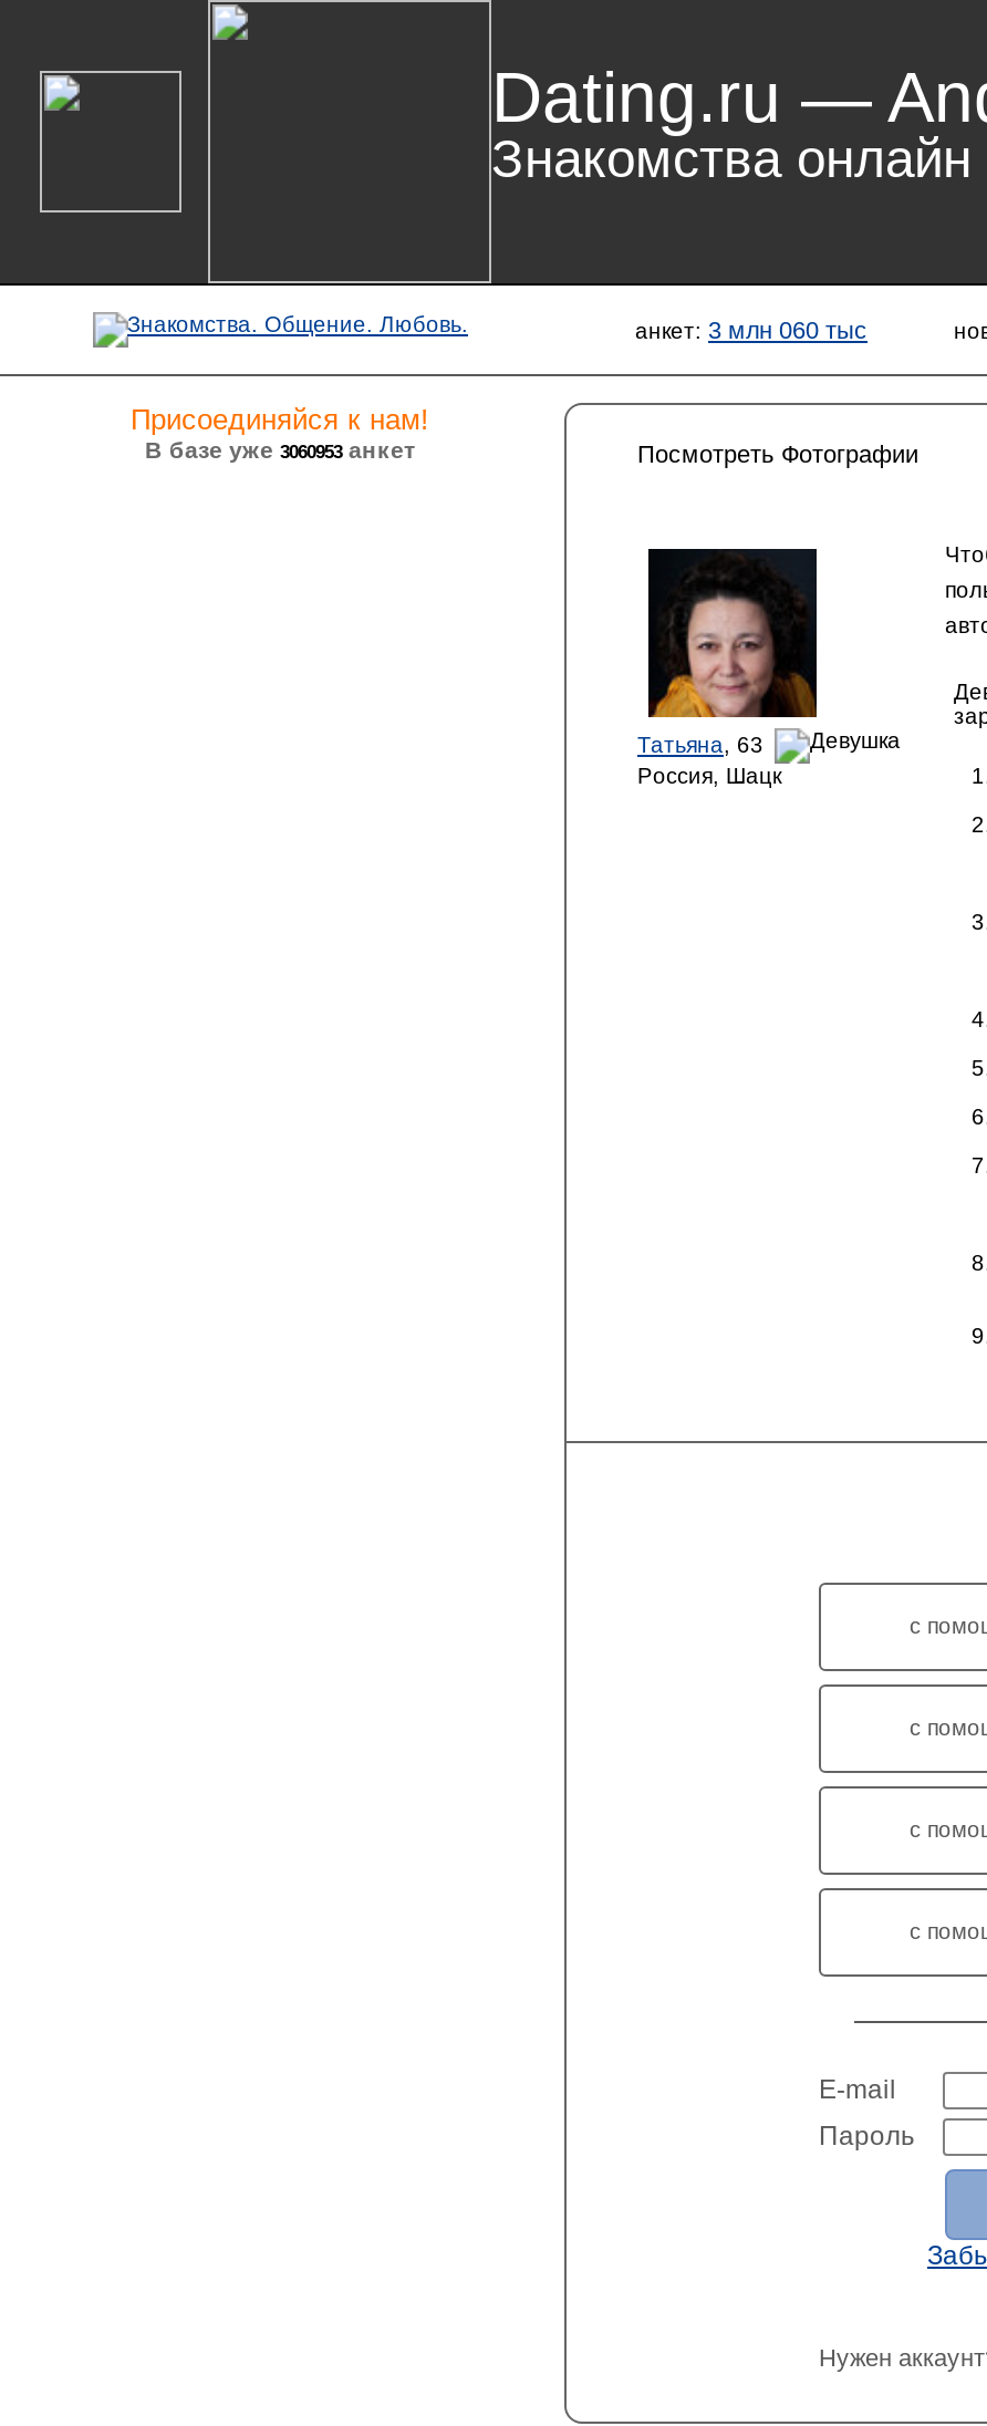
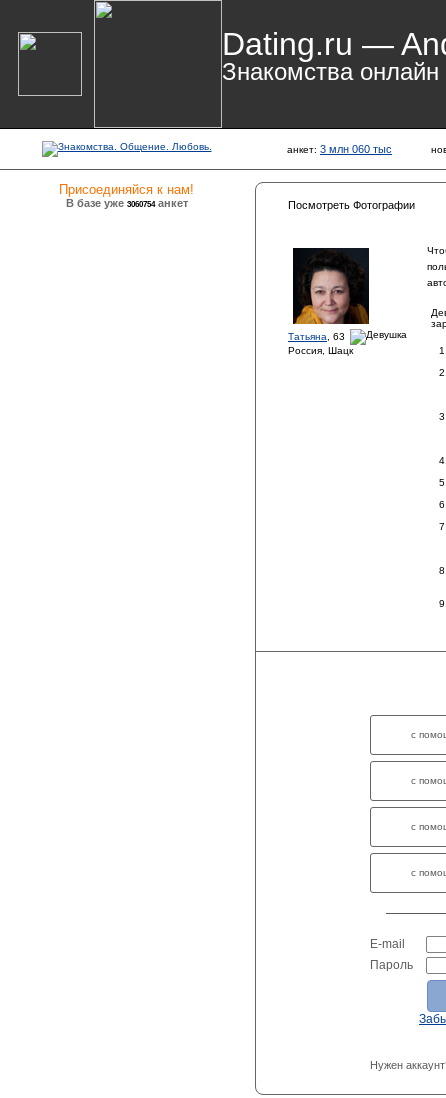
- В базе уже 3060953 анкет
+ В базе уже 3060754 анкет
